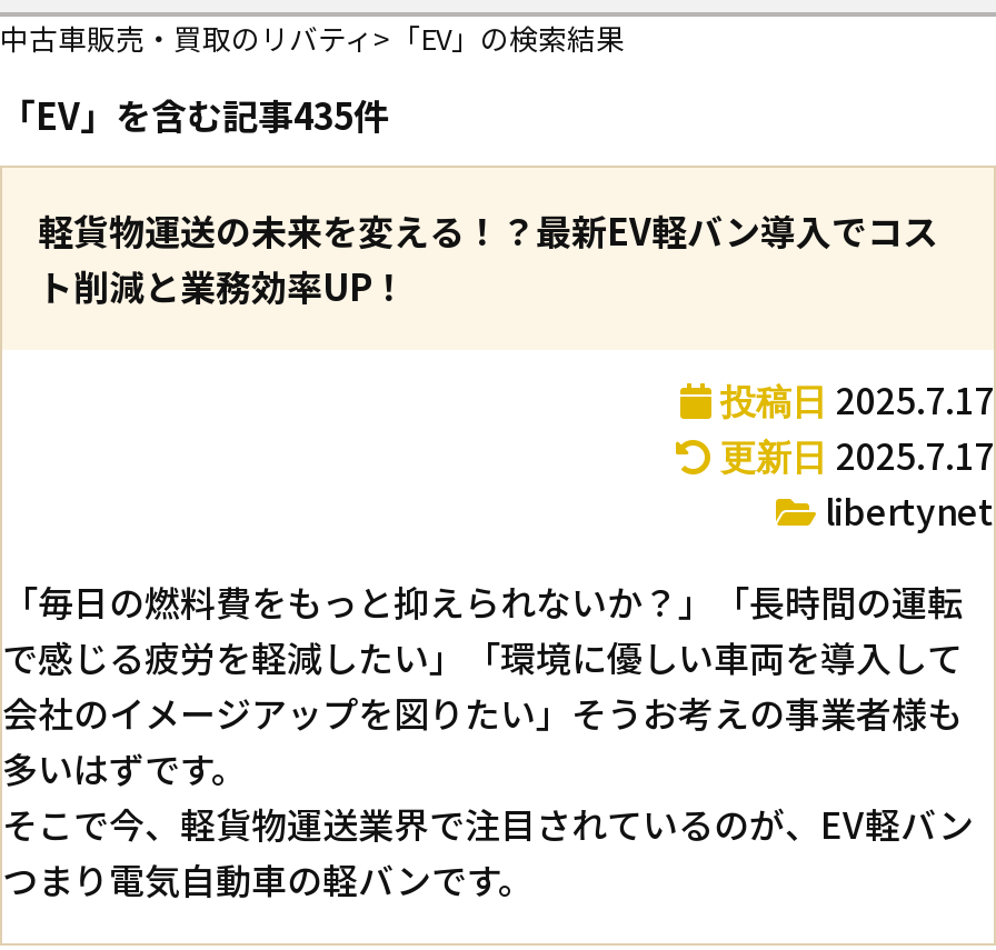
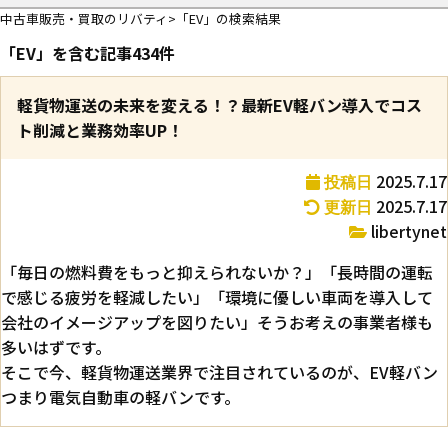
- 「EV」を含む記事435件
+ 「EV」を含む記事434件
